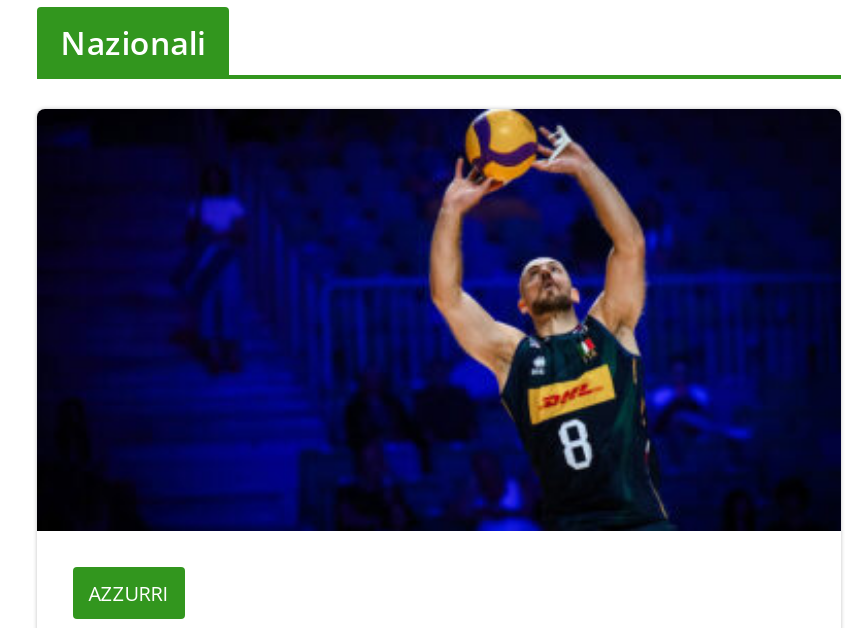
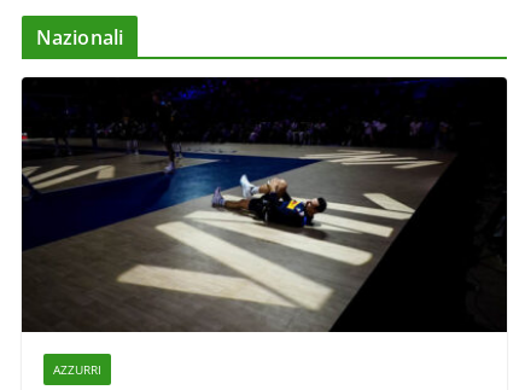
- [image]
+ [image]
